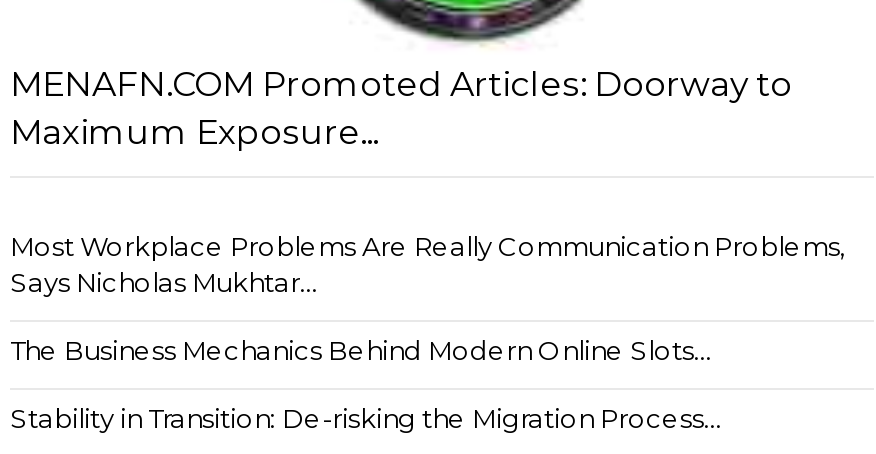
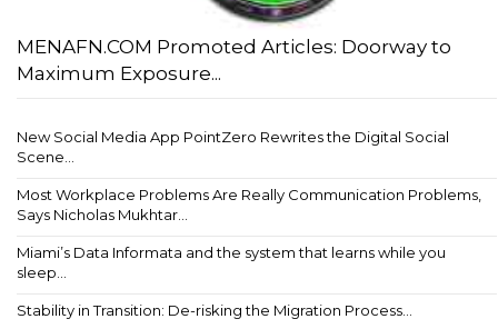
+ New Social Media App PointZero Rewrites the Digital Social
+ Scene...

- The Business Mechanics Behind Modern Online Slots...
+ Miami’s Data Informata and the system that learns while you
+ sleep...
